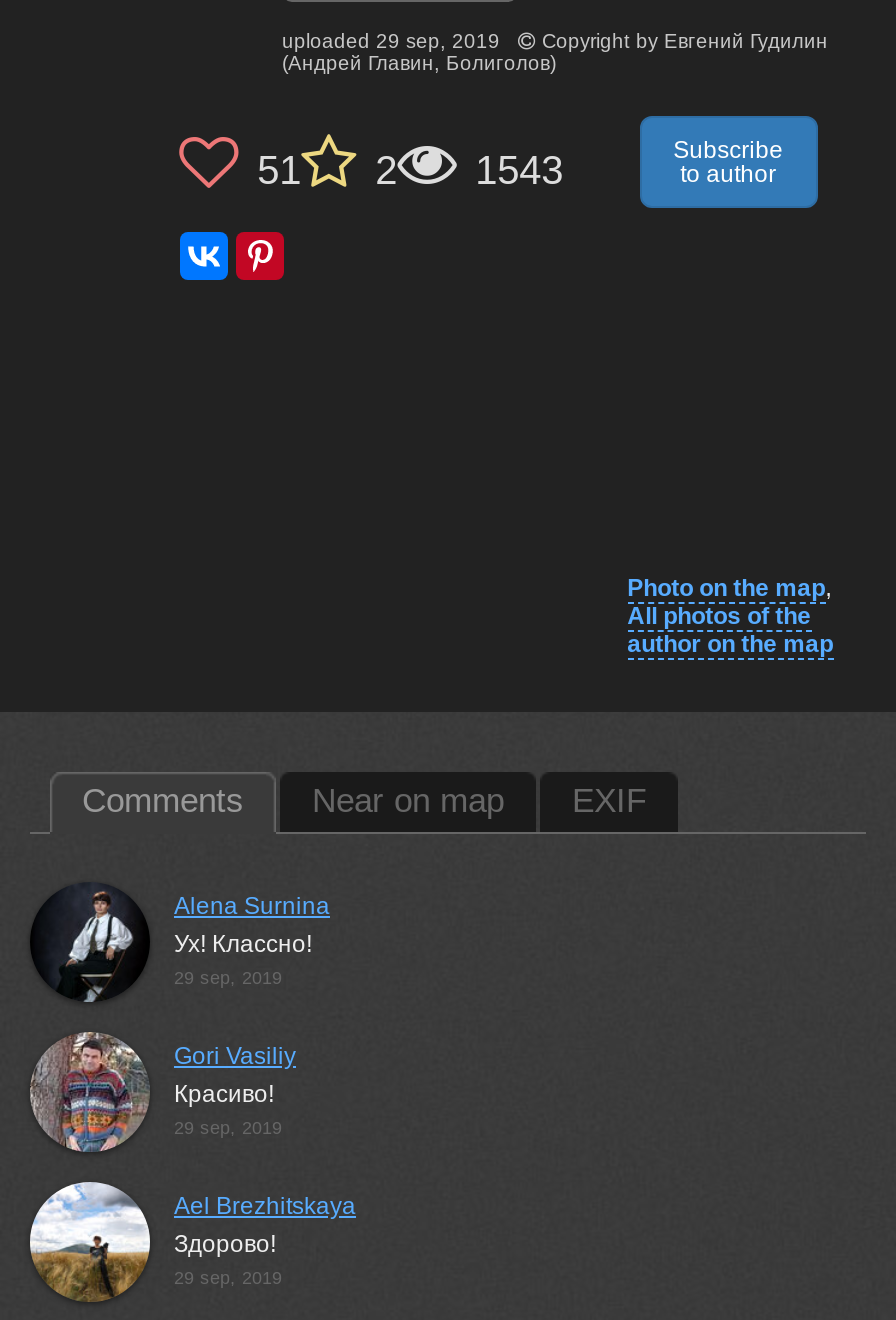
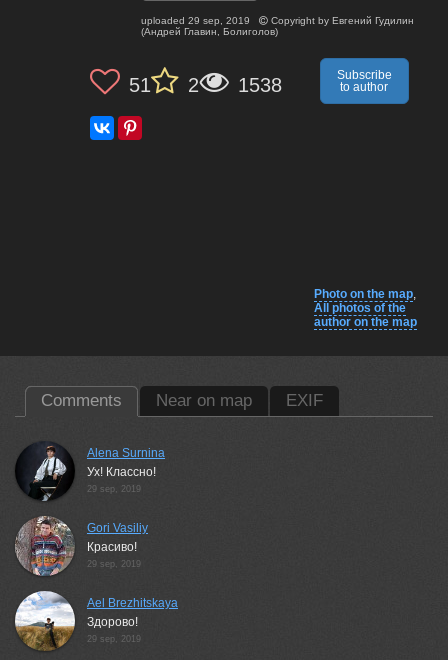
- 51 2 1543
+ 51 2 1538
